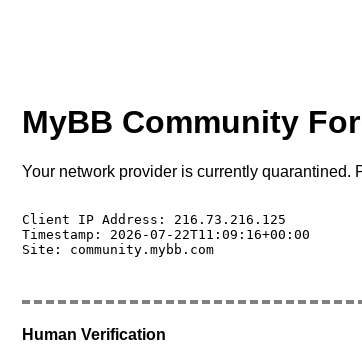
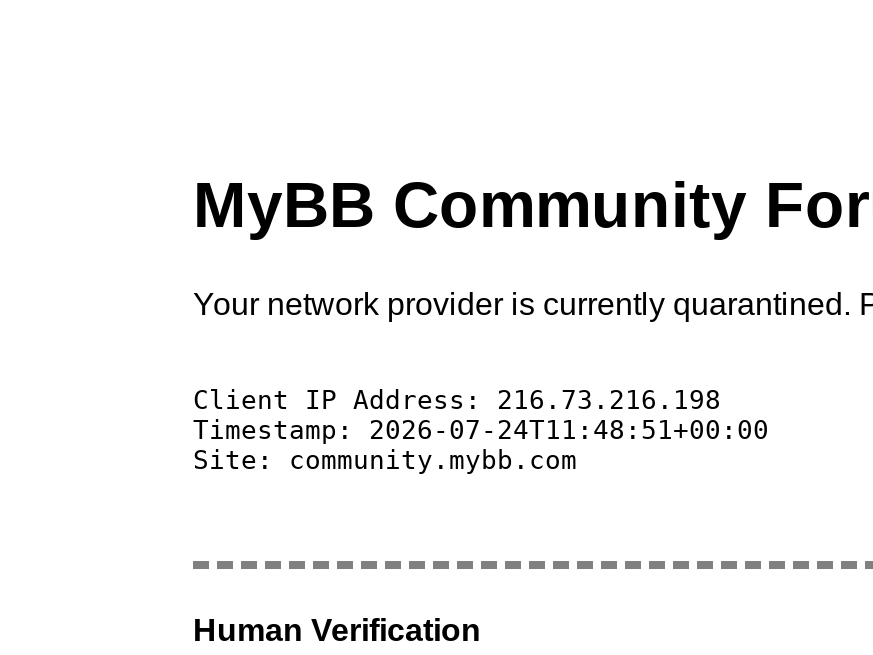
- Client IP Address: 216.73.216.125
+ Client IP Address: 216.73.216.198

- Timestamp: 2026-07-22T11:09:16+00:00
+ Timestamp: 2026-07-24T11:48:51+00:00
